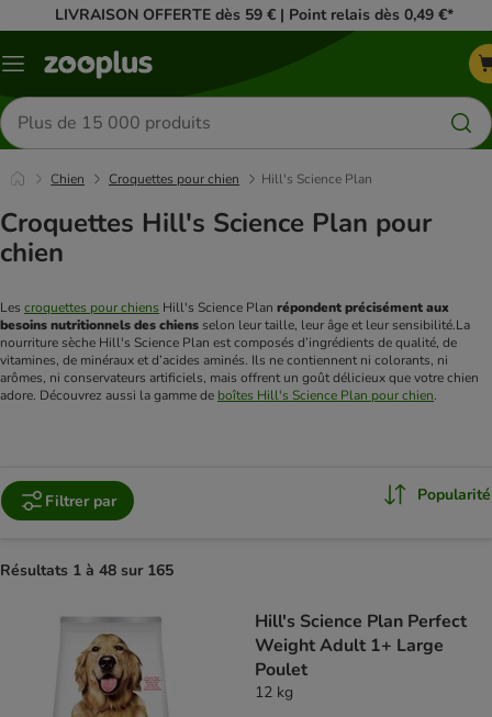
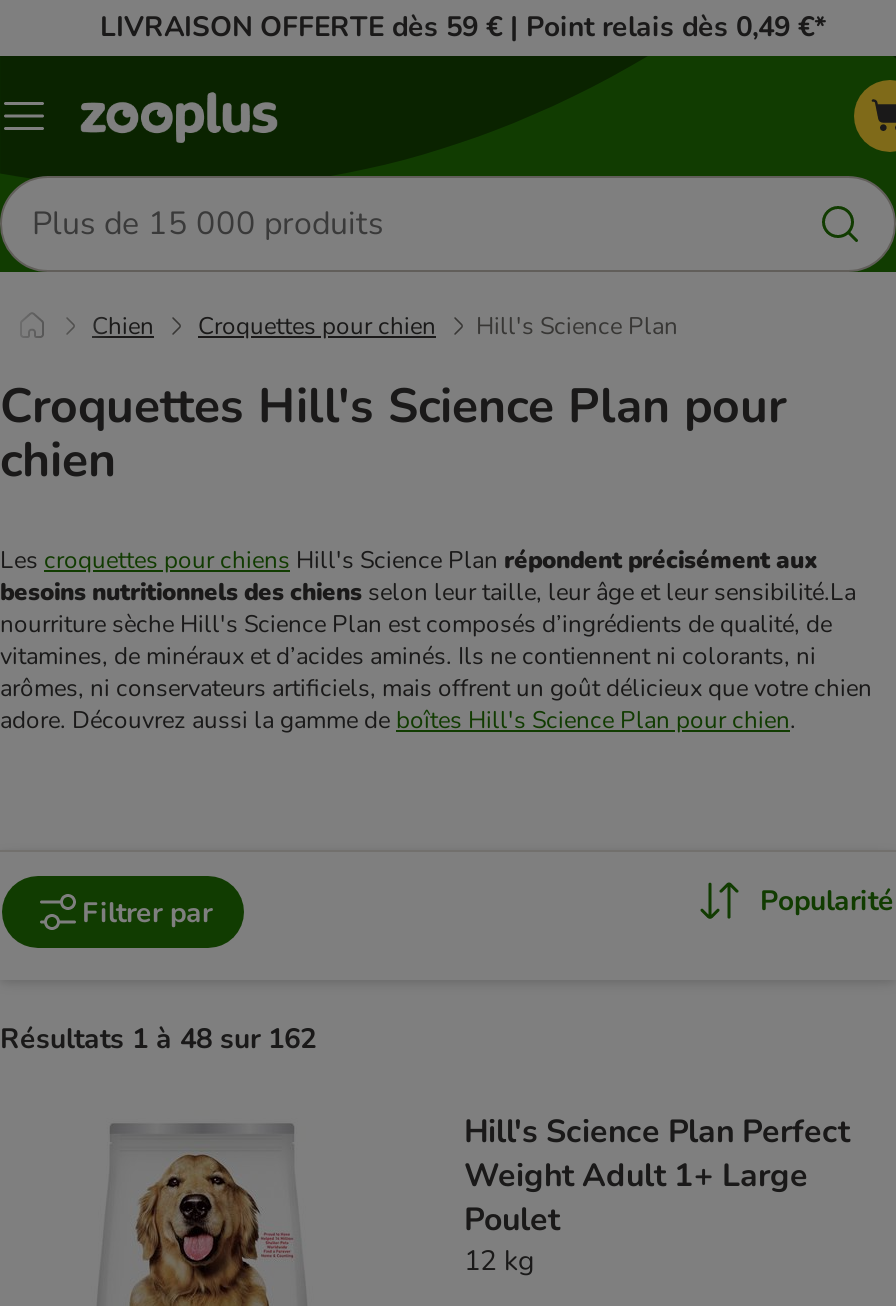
- Résultats 1 à 48 sur 165
+ Résultats 1 à 48 sur 162
